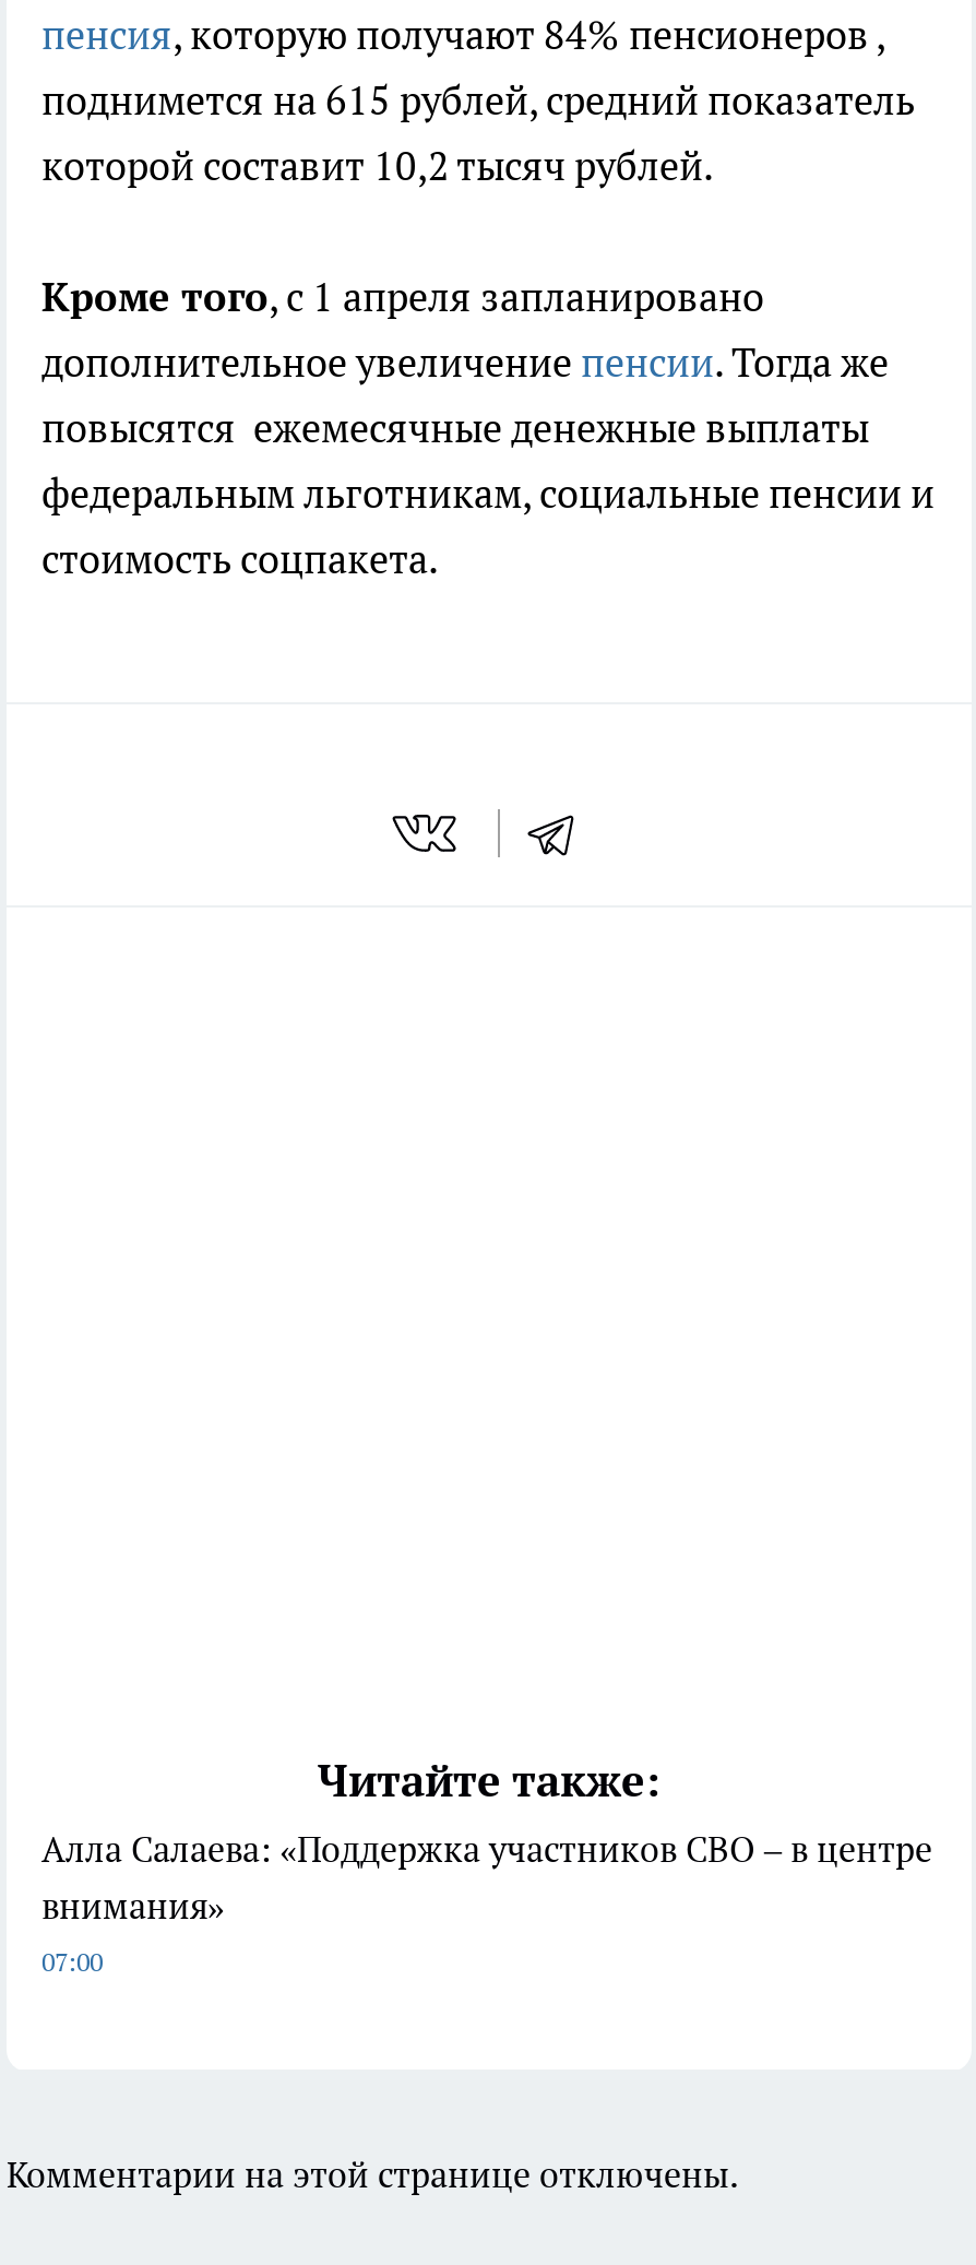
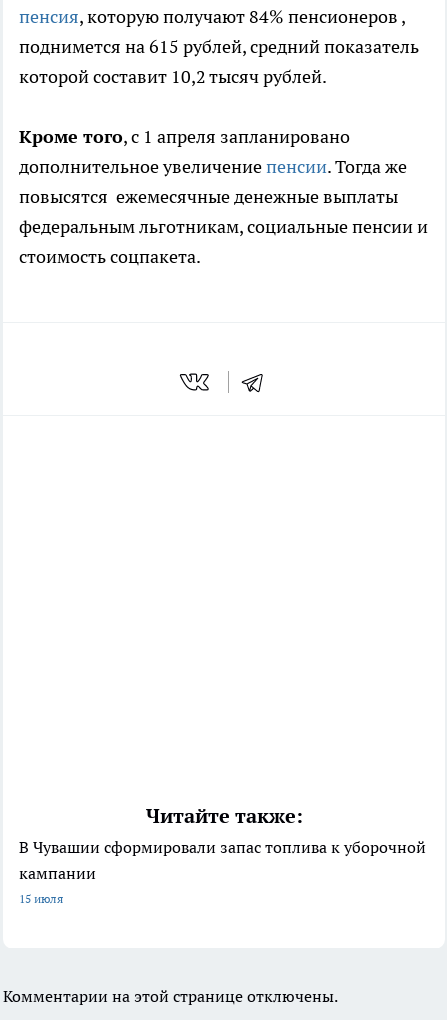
- Алла Салаева: «Поддержка участников СВО – в центре
- внимания»
- 07:00
+ В Чувашии сформировали запас топлива к уборочной
+ кампании
+ 15 июля
